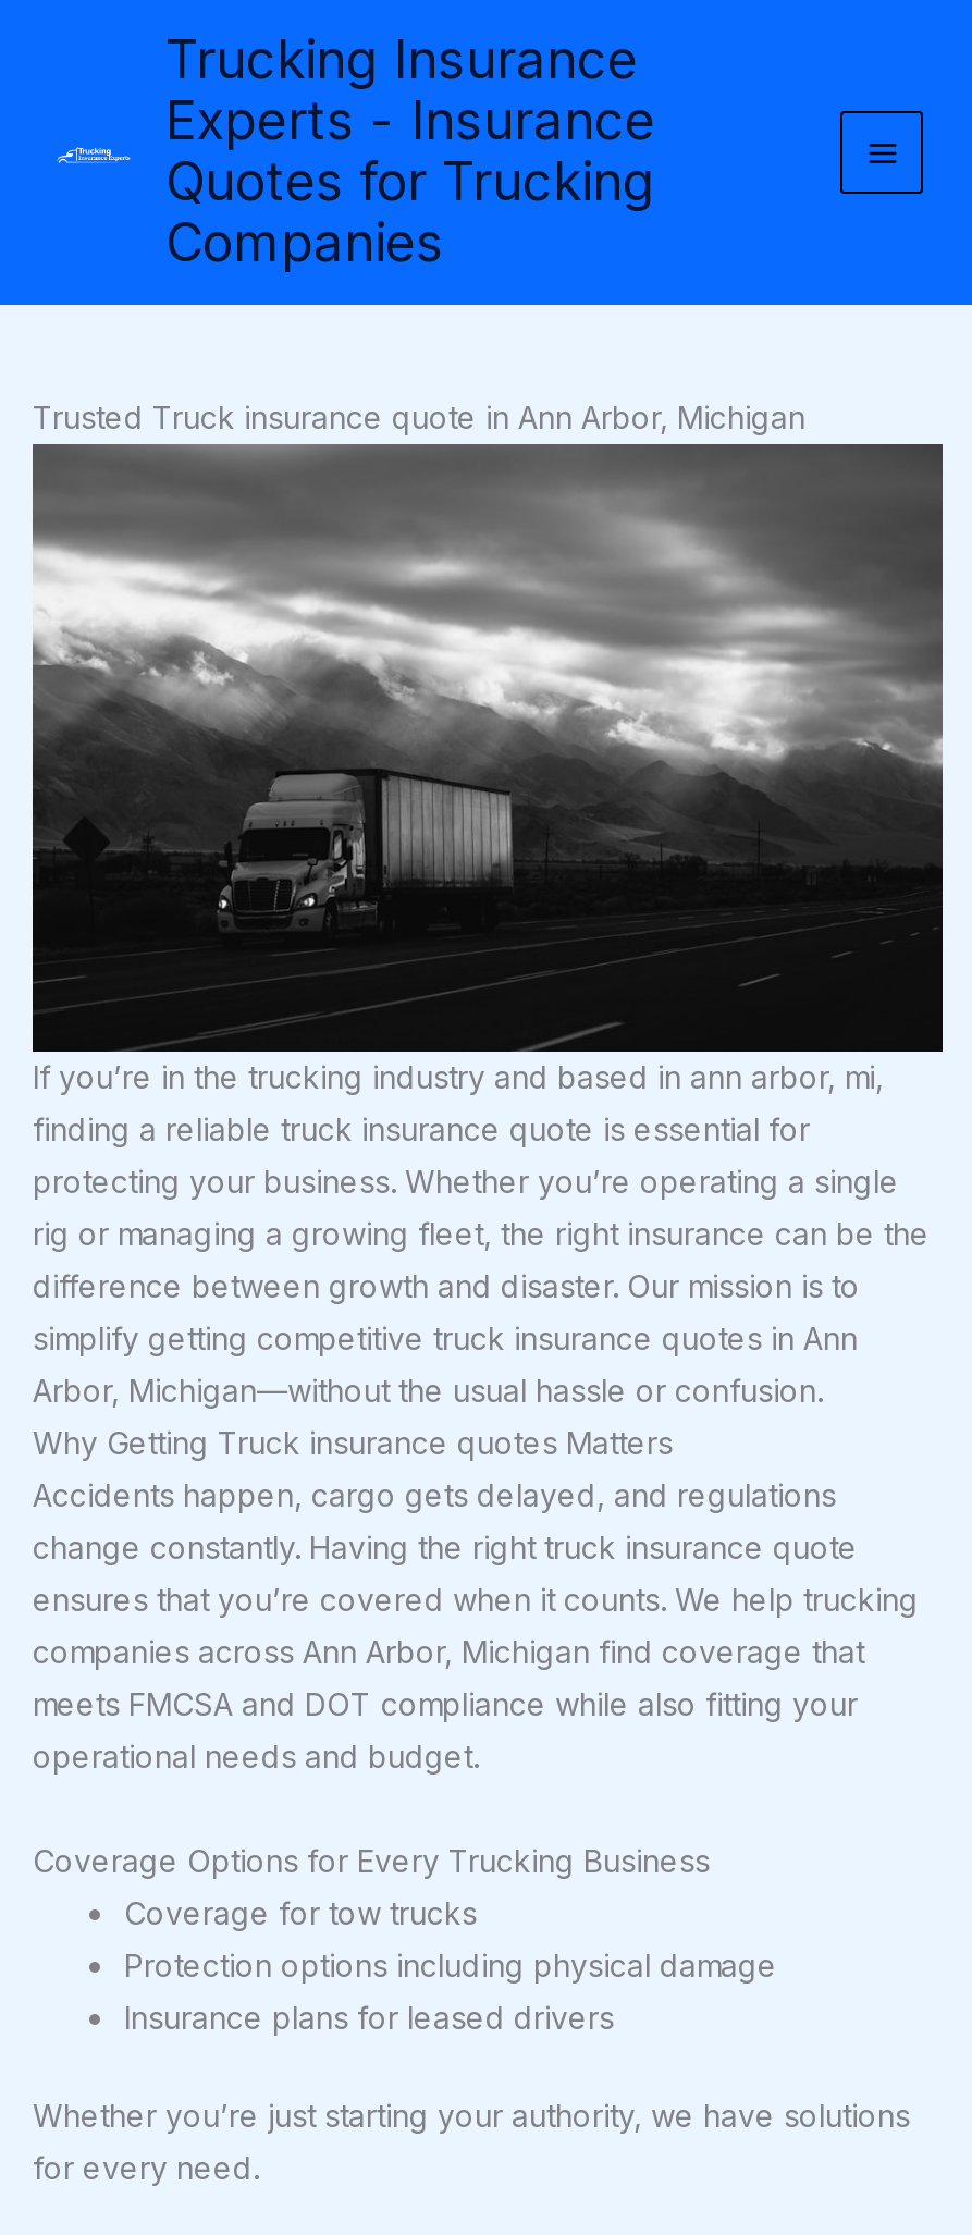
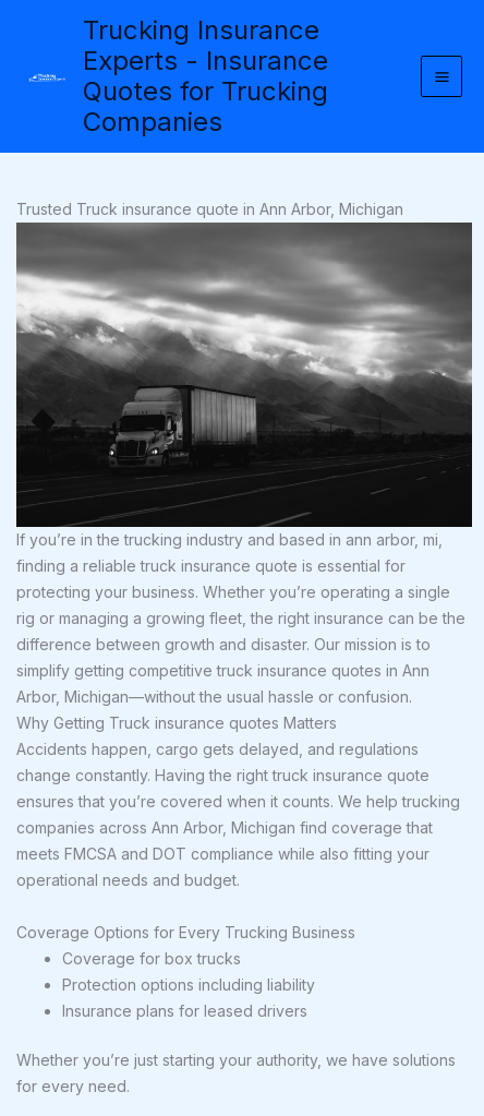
- Coverage for tow trucks
- Protection options including physical damage
+ Coverage for box trucks
+ Protection options including liability
